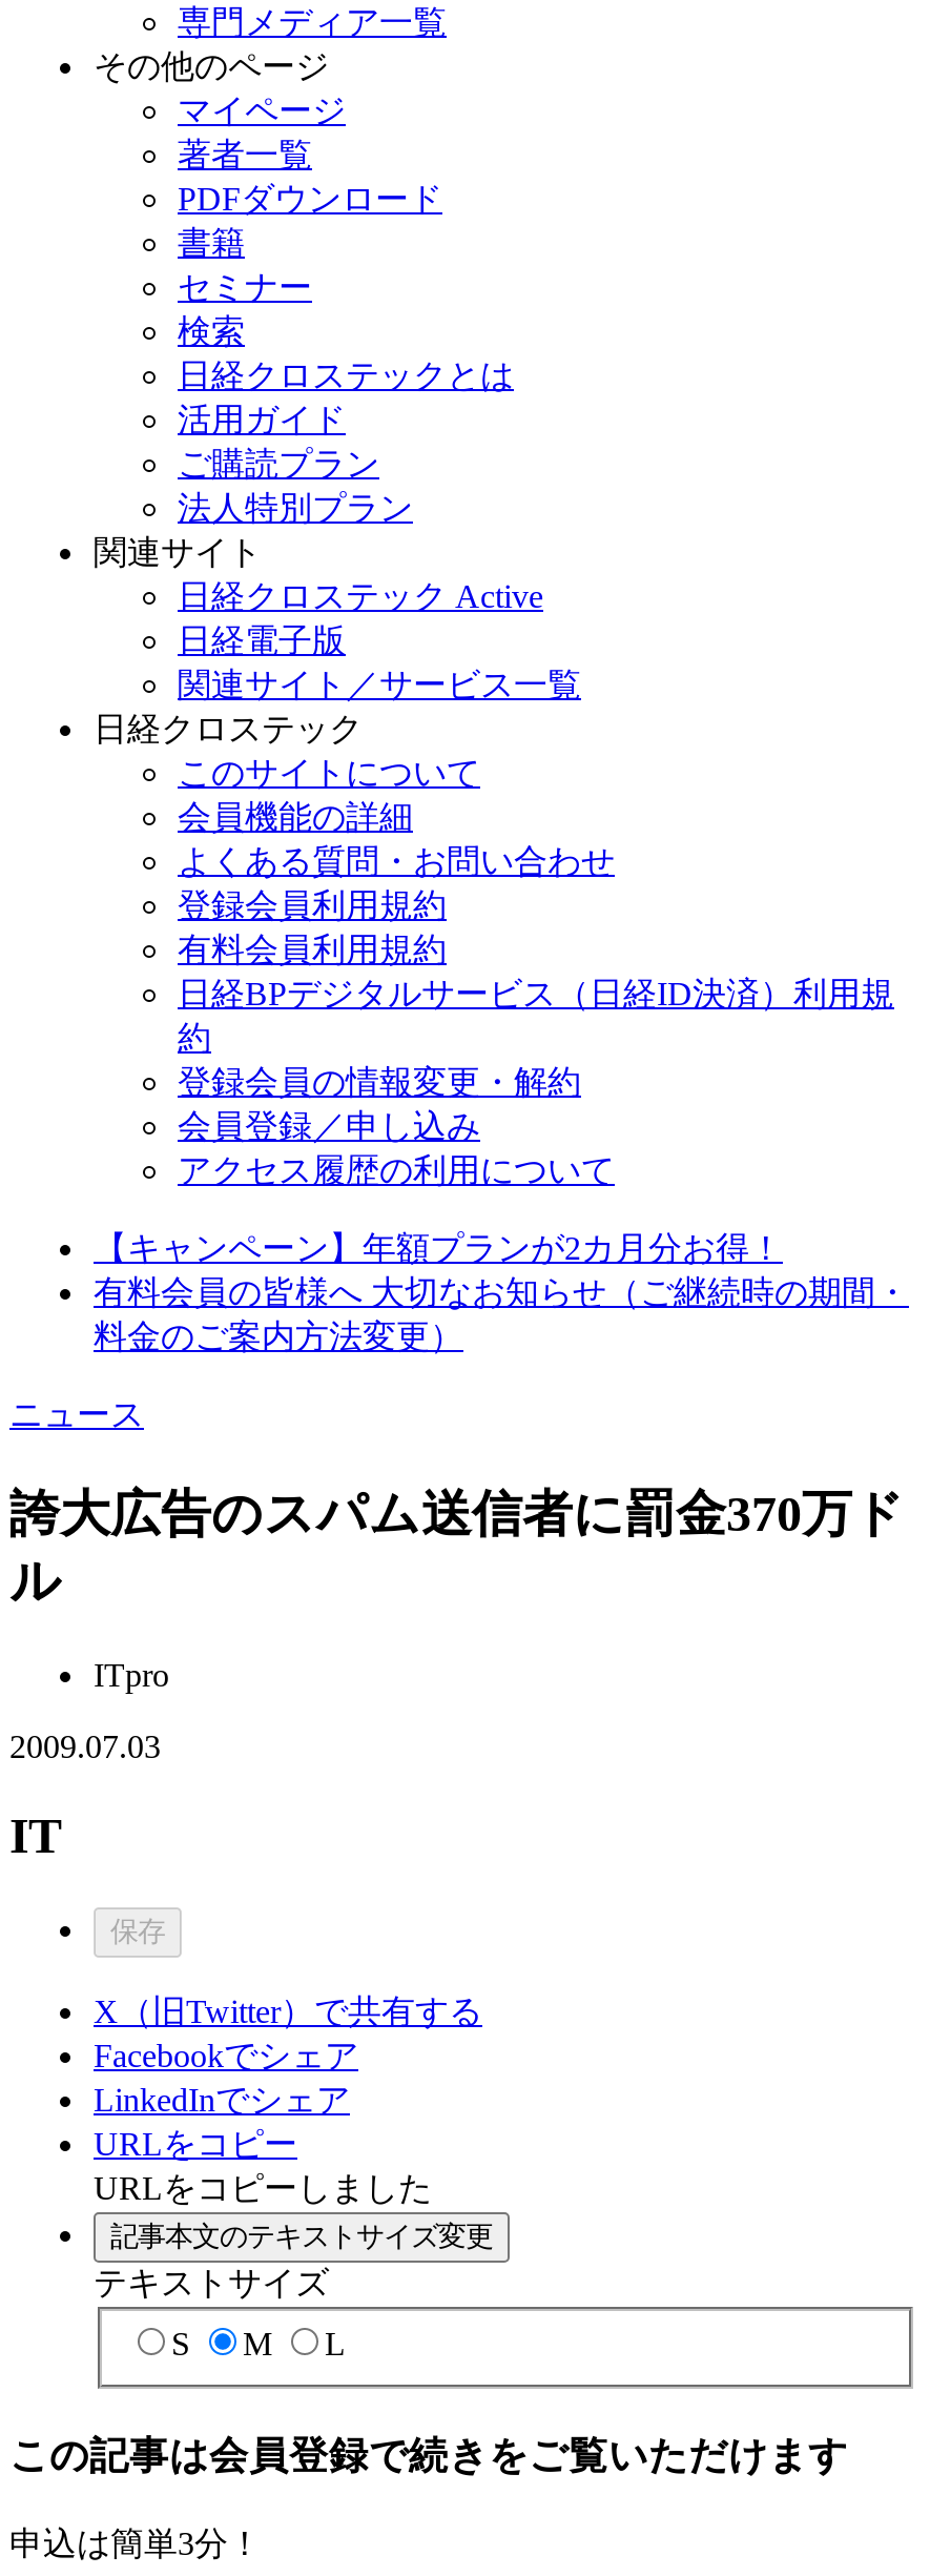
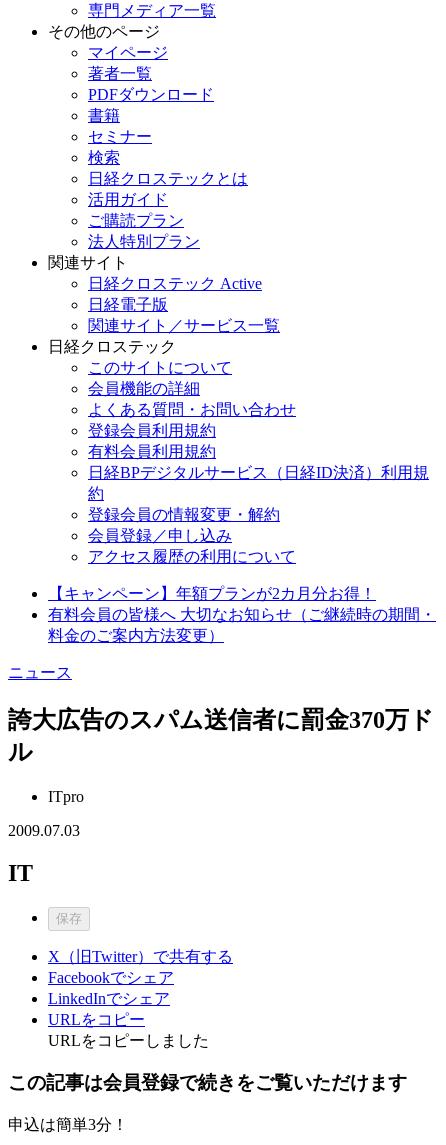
- 記事本文のテキストサイズ変更
- テキストサイズ
- S
- M
- L
